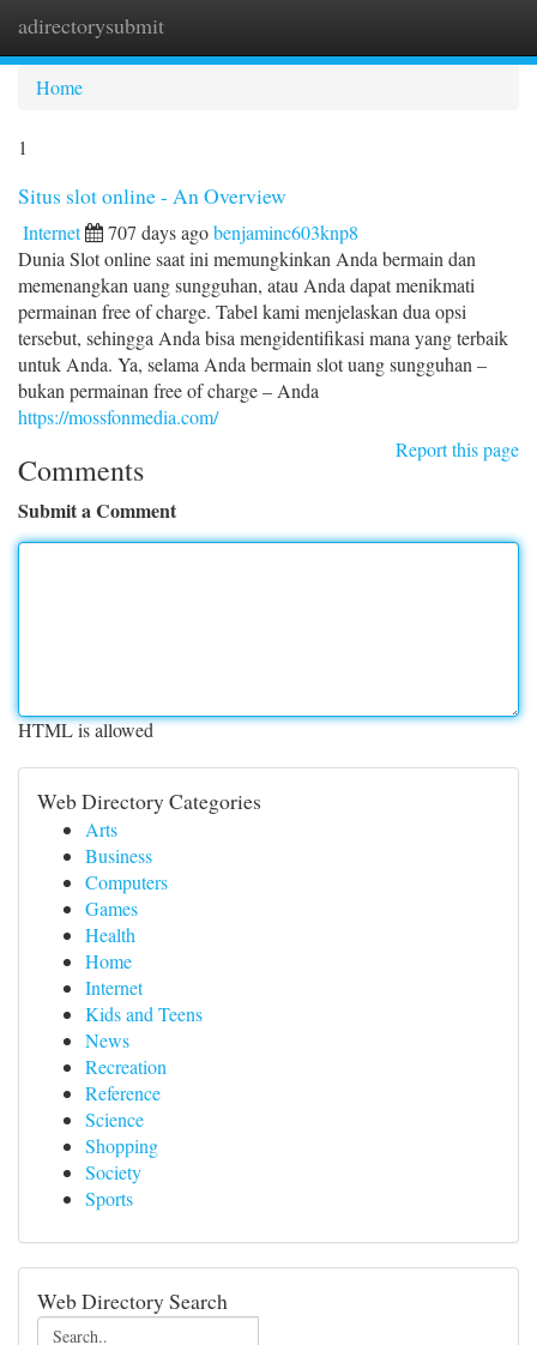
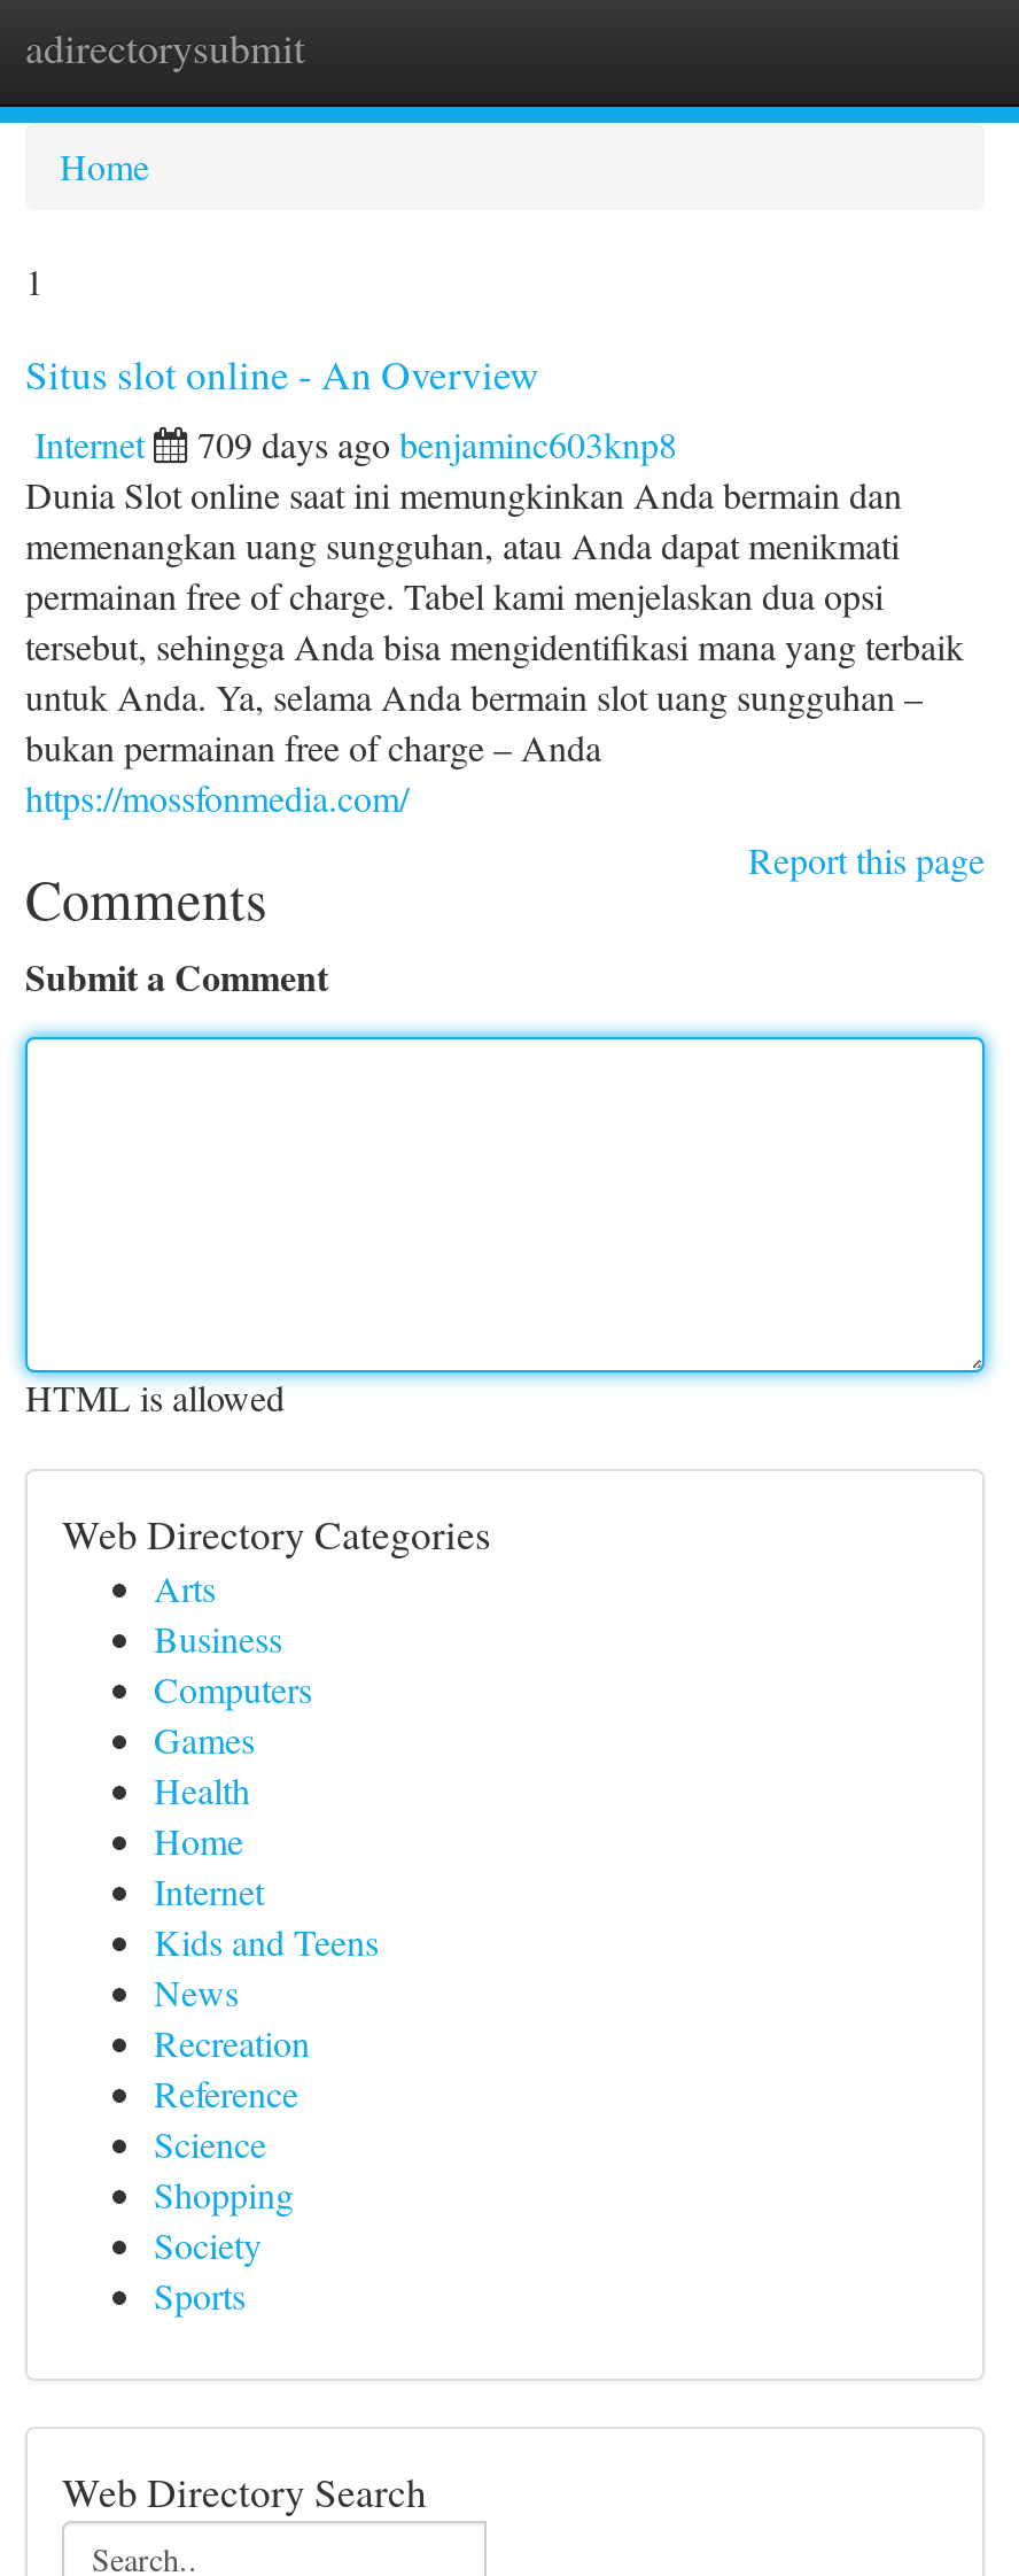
- 707 days ago benjaminc603knp8
+ 709 days ago benjaminc603knp8
